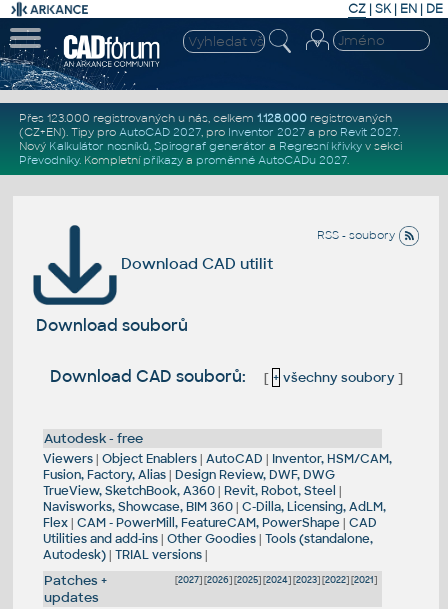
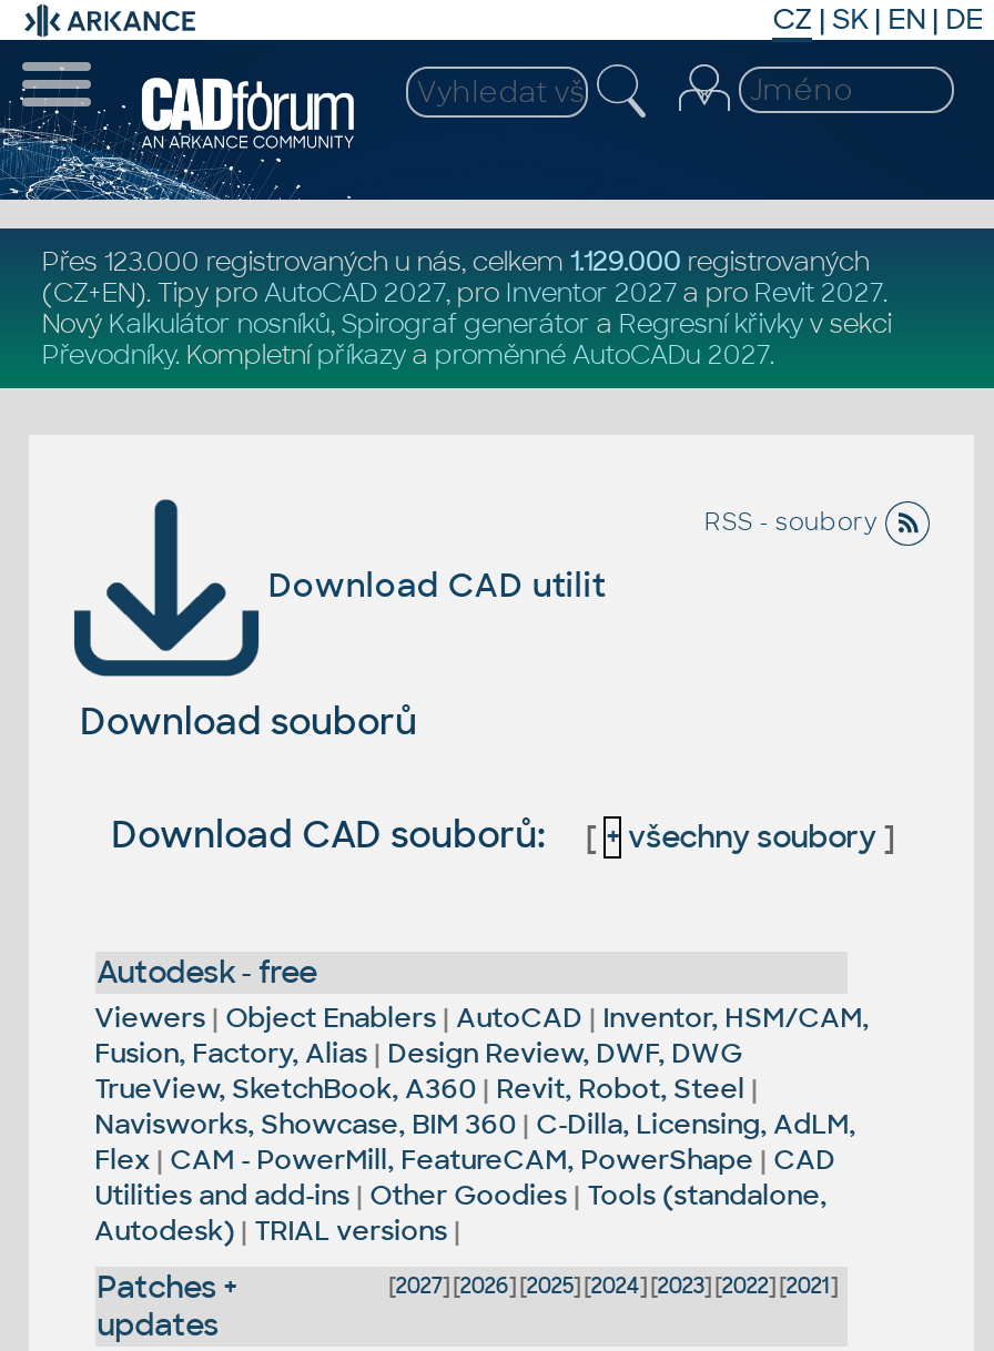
- Přes 123.000 registrovaných u nás, celkem 1.128.000 registrovaných
+ Přes 123.000 registrovaných u nás, celkem 1.129.000 registrovaných
